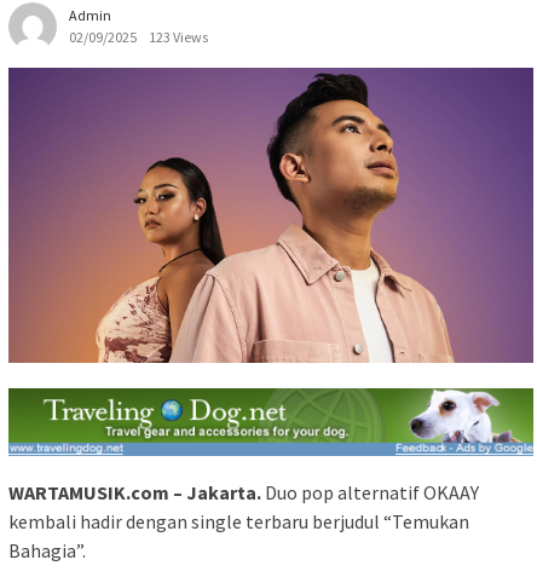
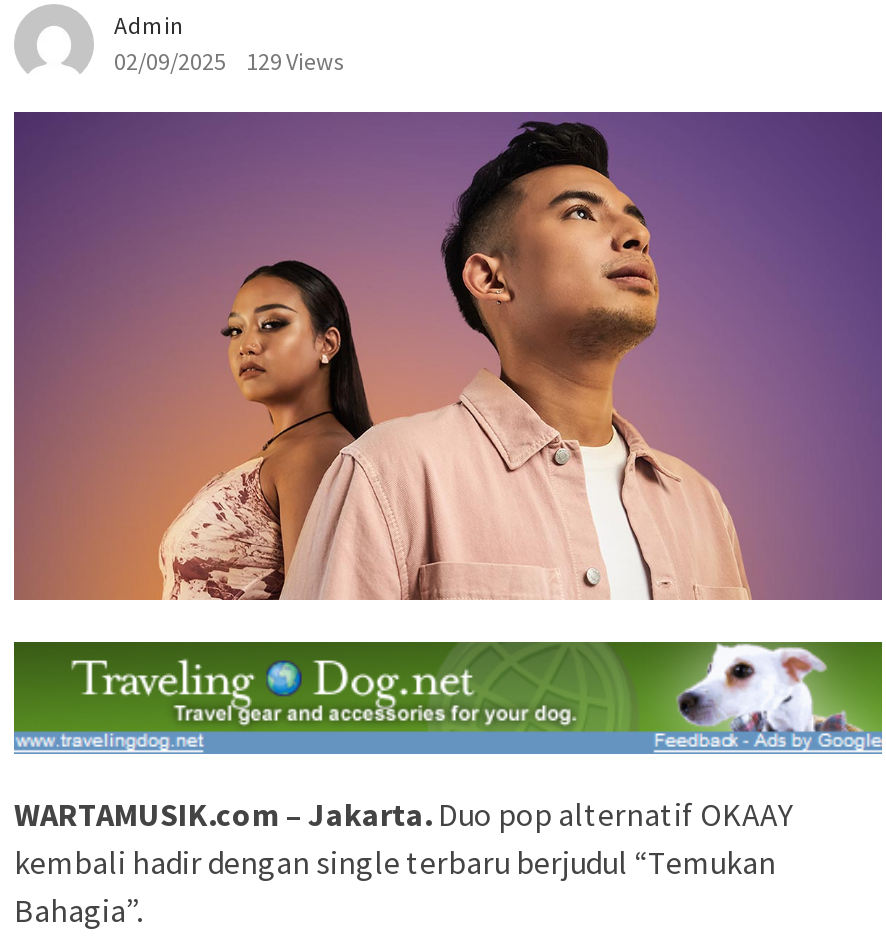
- 02/09/2025 123 Views
+ 02/09/2025 129 Views
